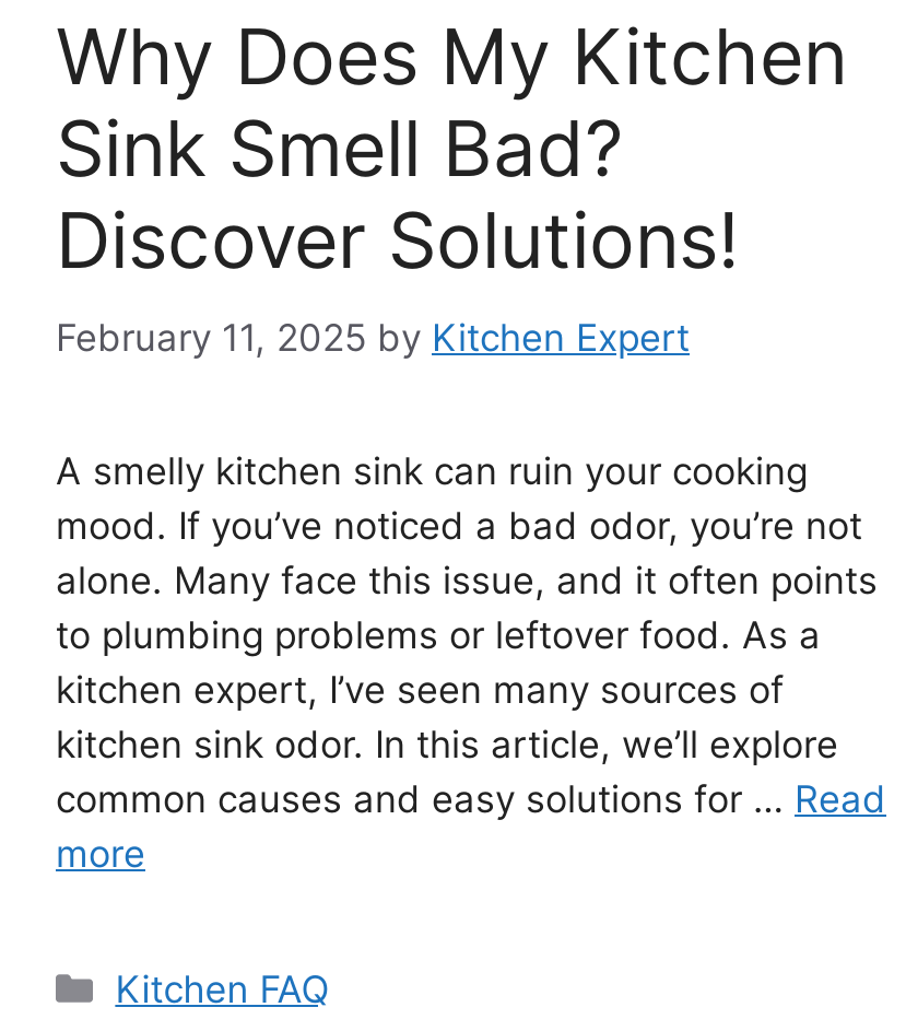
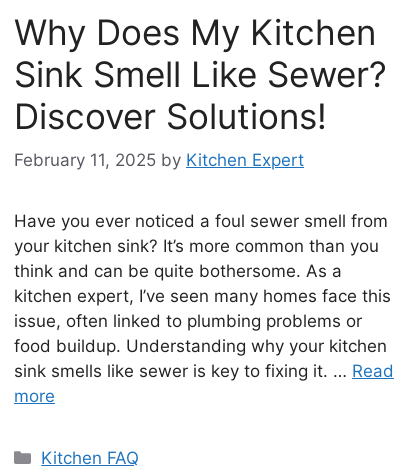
- Sink Smell Bad?
+ Sink Smell Like Sewer?

- A smelly kitchen sink can ruin your cooking
- mood. If you’ve noticed a bad odor, you’re not
- alone. Many face this issue, and it often points
- to plumbing problems or leftover food. As a
- kitchen expert, I’ve seen many sources of
- kitchen sink odor. In this article, we’ll explore
- common causes and easy solutions for … Read
+ Have you ever noticed a foul sewer smell from
+ your kitchen sink? It’s more common than you
+ think and can be quite bothersome. As a
+ kitchen expert, I’ve seen many homes face this
+ issue, often linked to plumbing problems or
+ food buildup. Understanding why your kitchen
+ sink smells like sewer is key to fixing it. … Read
